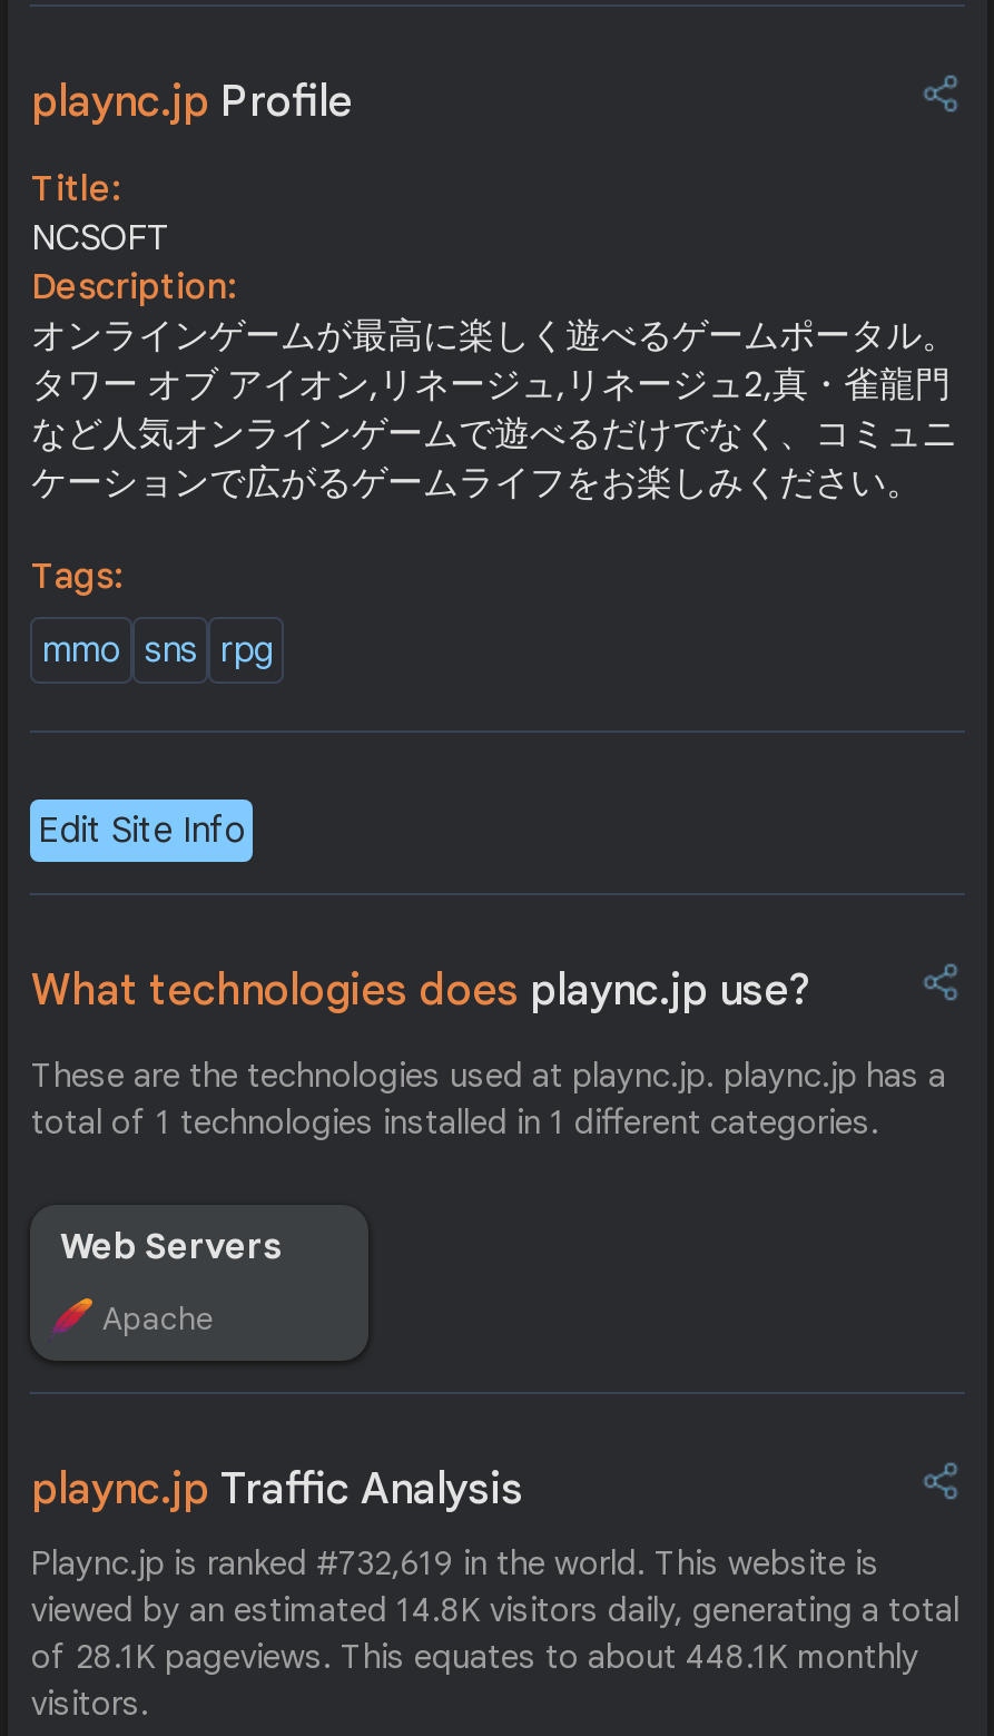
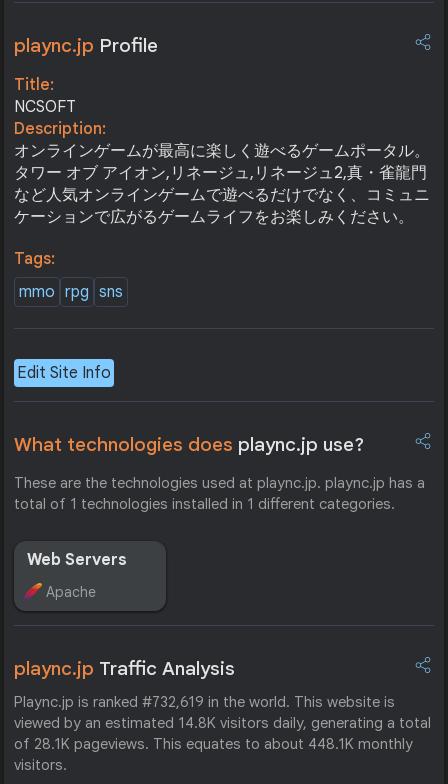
- mmo sns rpg
+ mmo rpg sns
